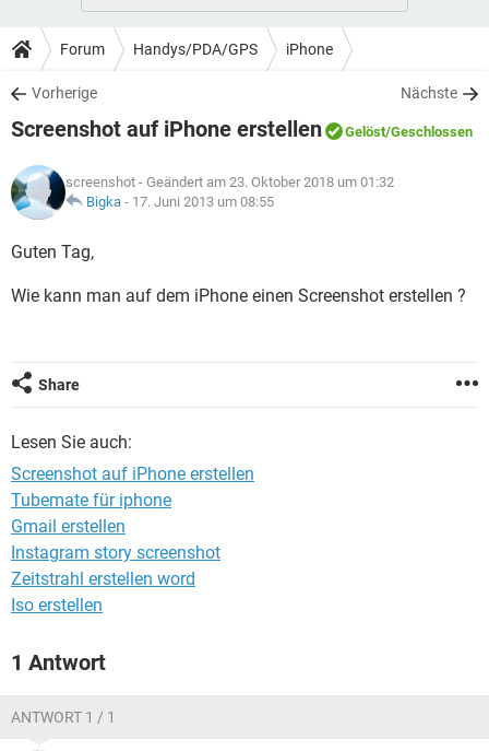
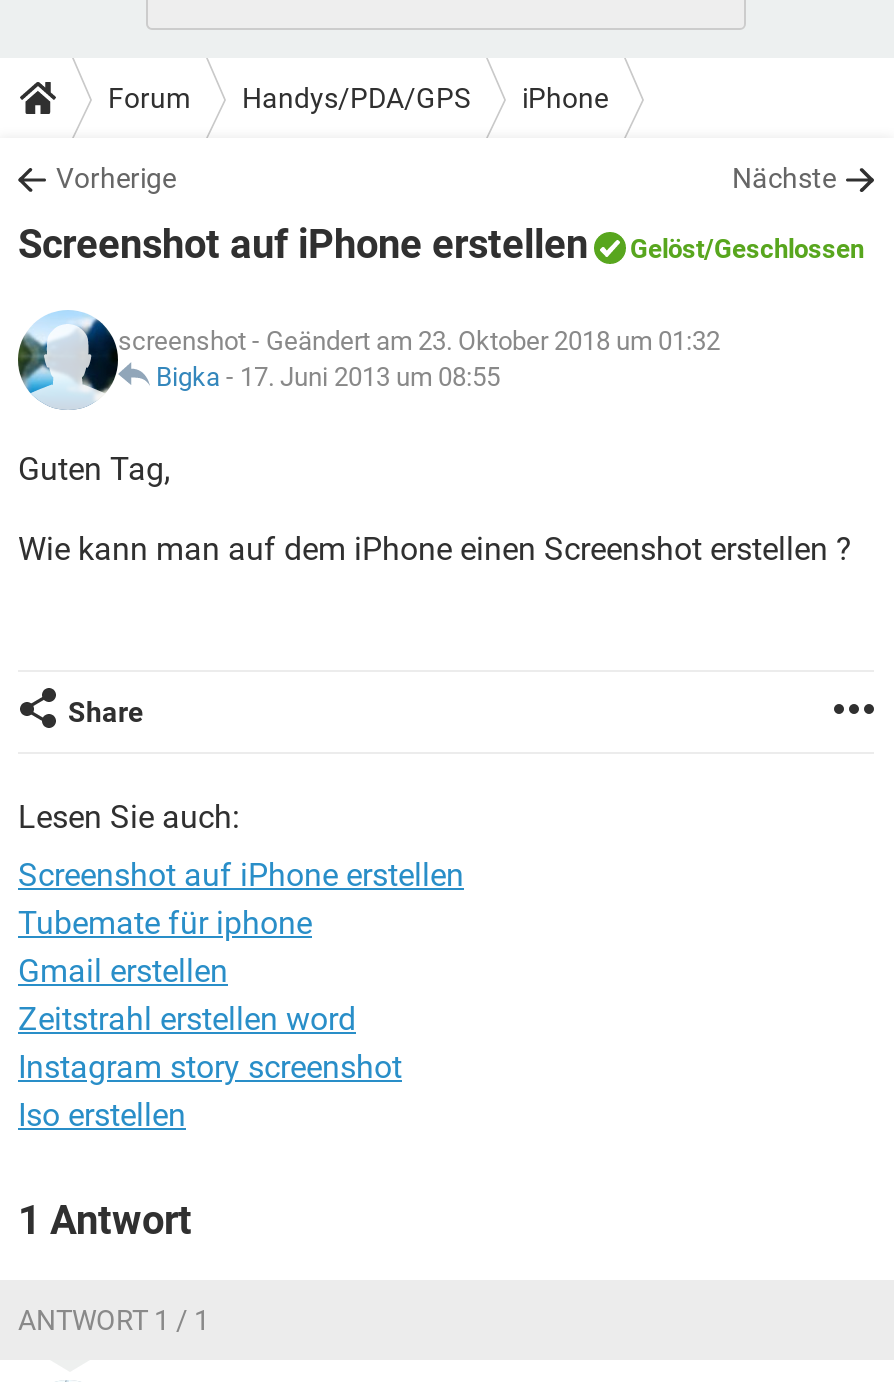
moved down: Instagram story screenshot

moved up: Zeitstrahl erstellen word
